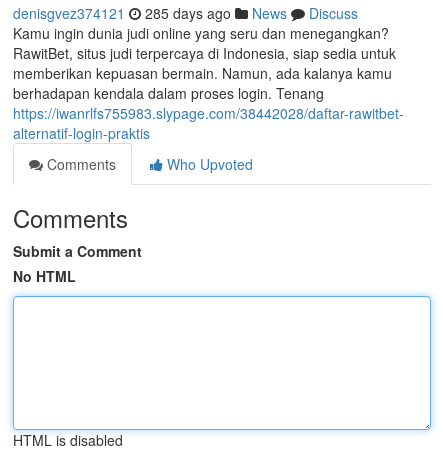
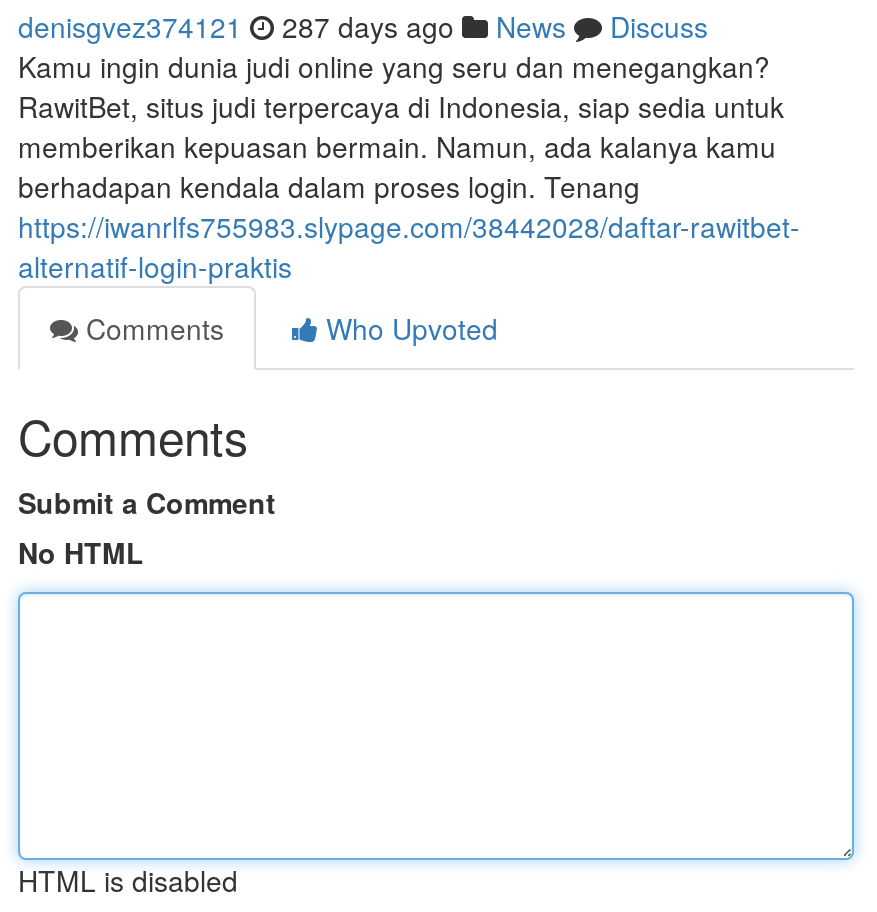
- denisgvez374121 285 days ago News Discuss
+ denisgvez374121 287 days ago News Discuss
